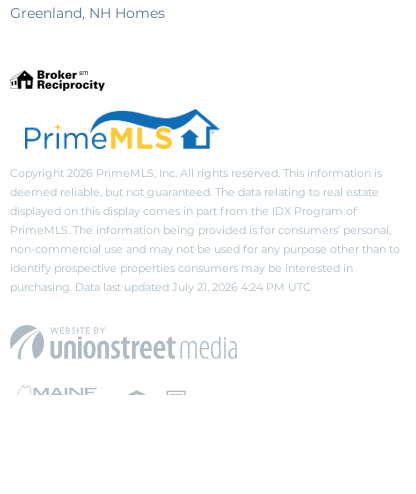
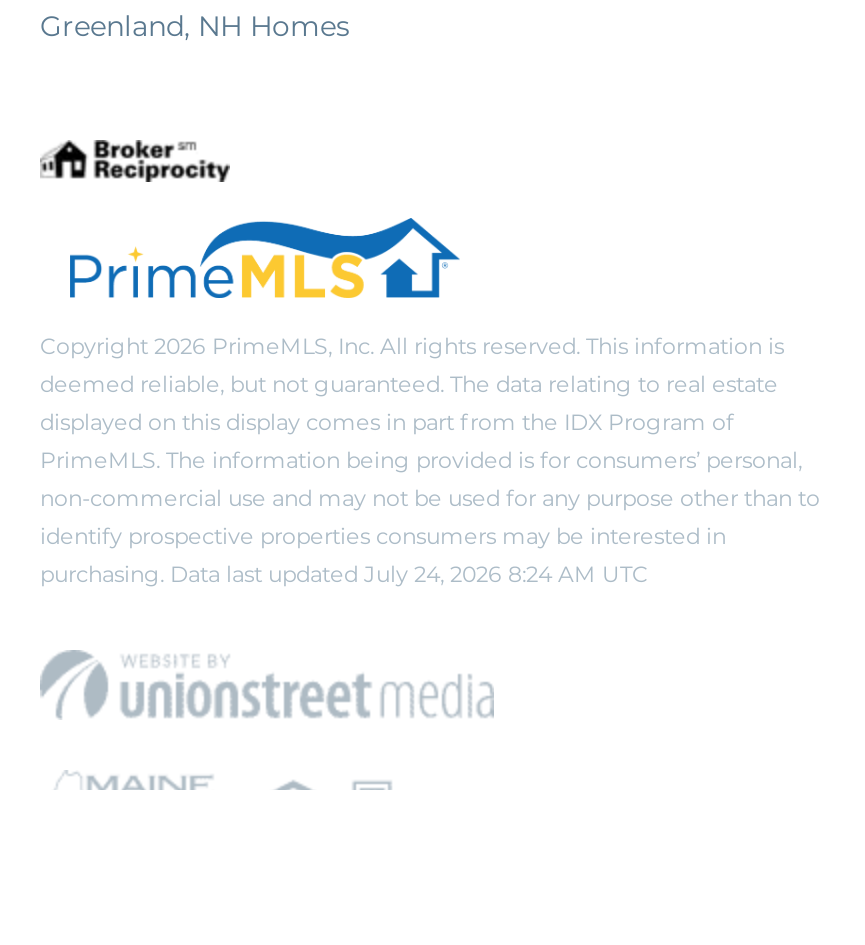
- purchasing. Data last updated July 21, 2026 4:24 PM UTC
+ purchasing. Data last updated July 24, 2026 8:24 AM UTC
